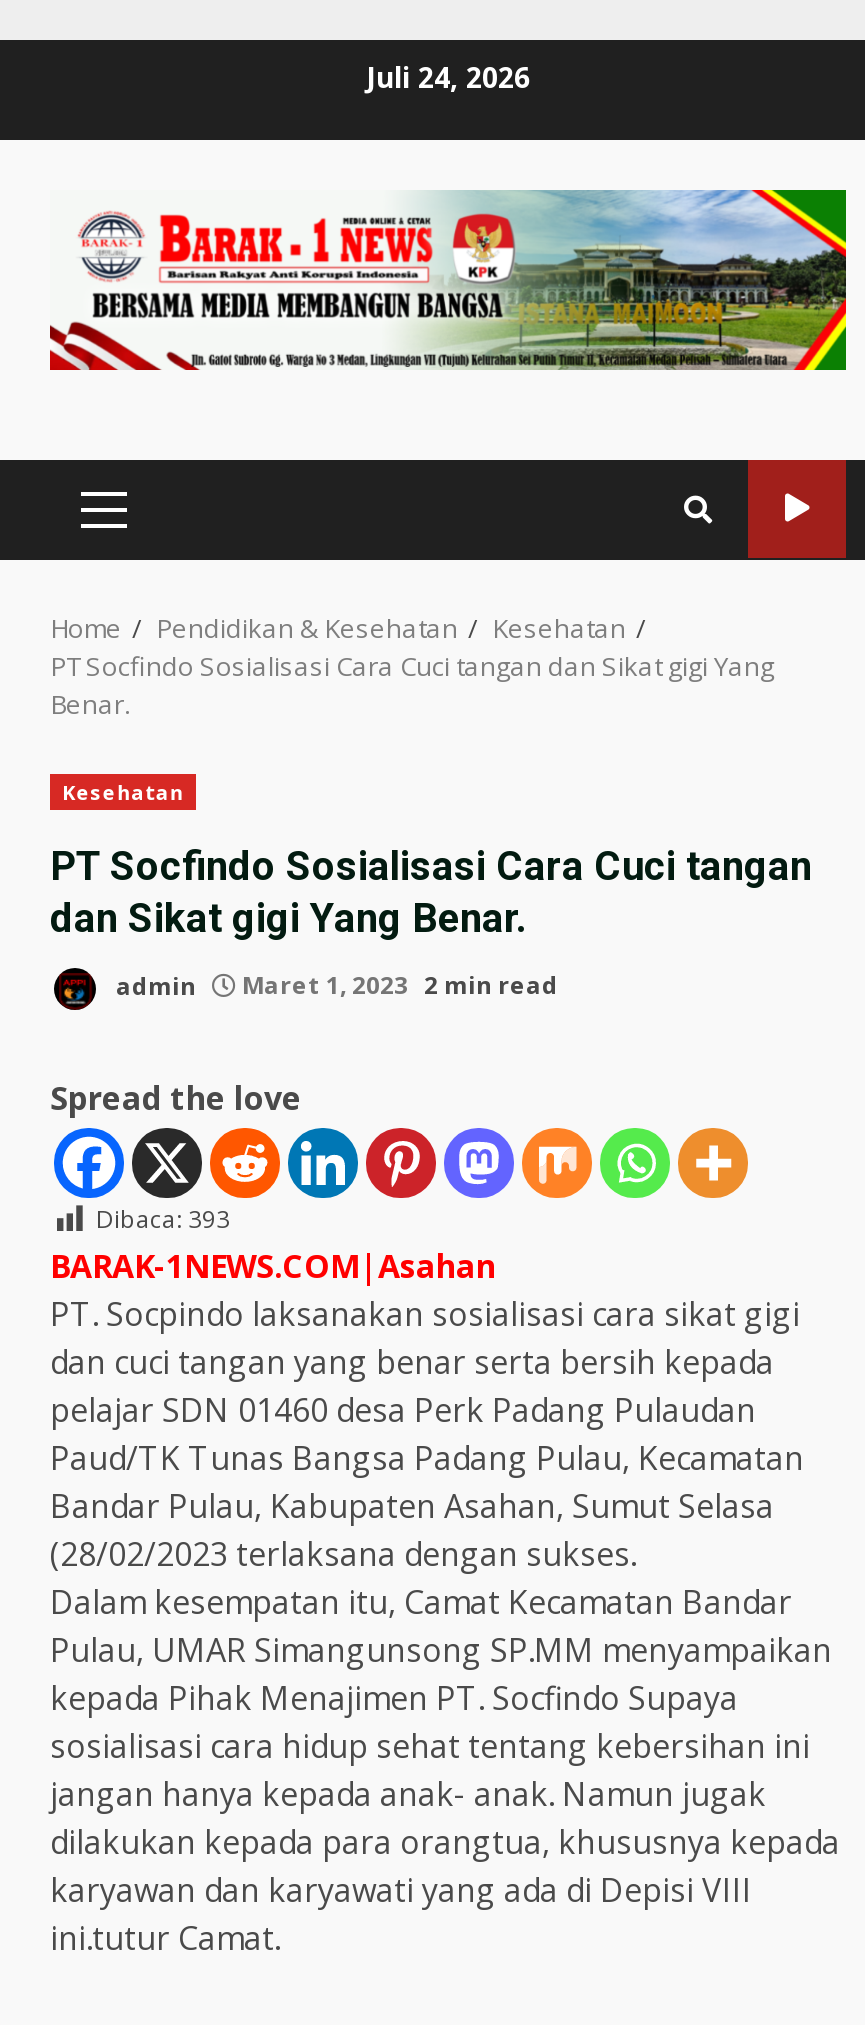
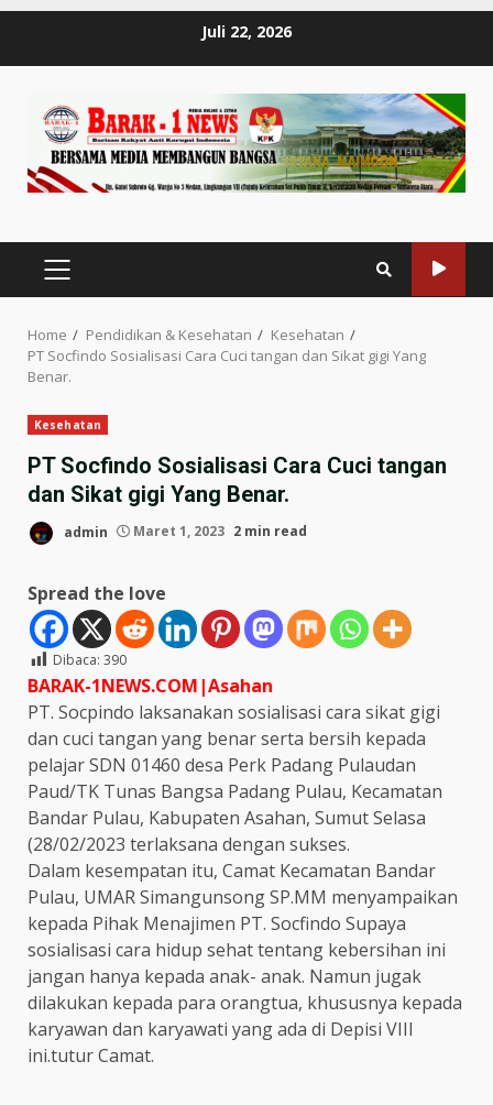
- Juli 24, 2026
+ Juli 22, 2026

- Dibaca: 393
+ Dibaca: 390
